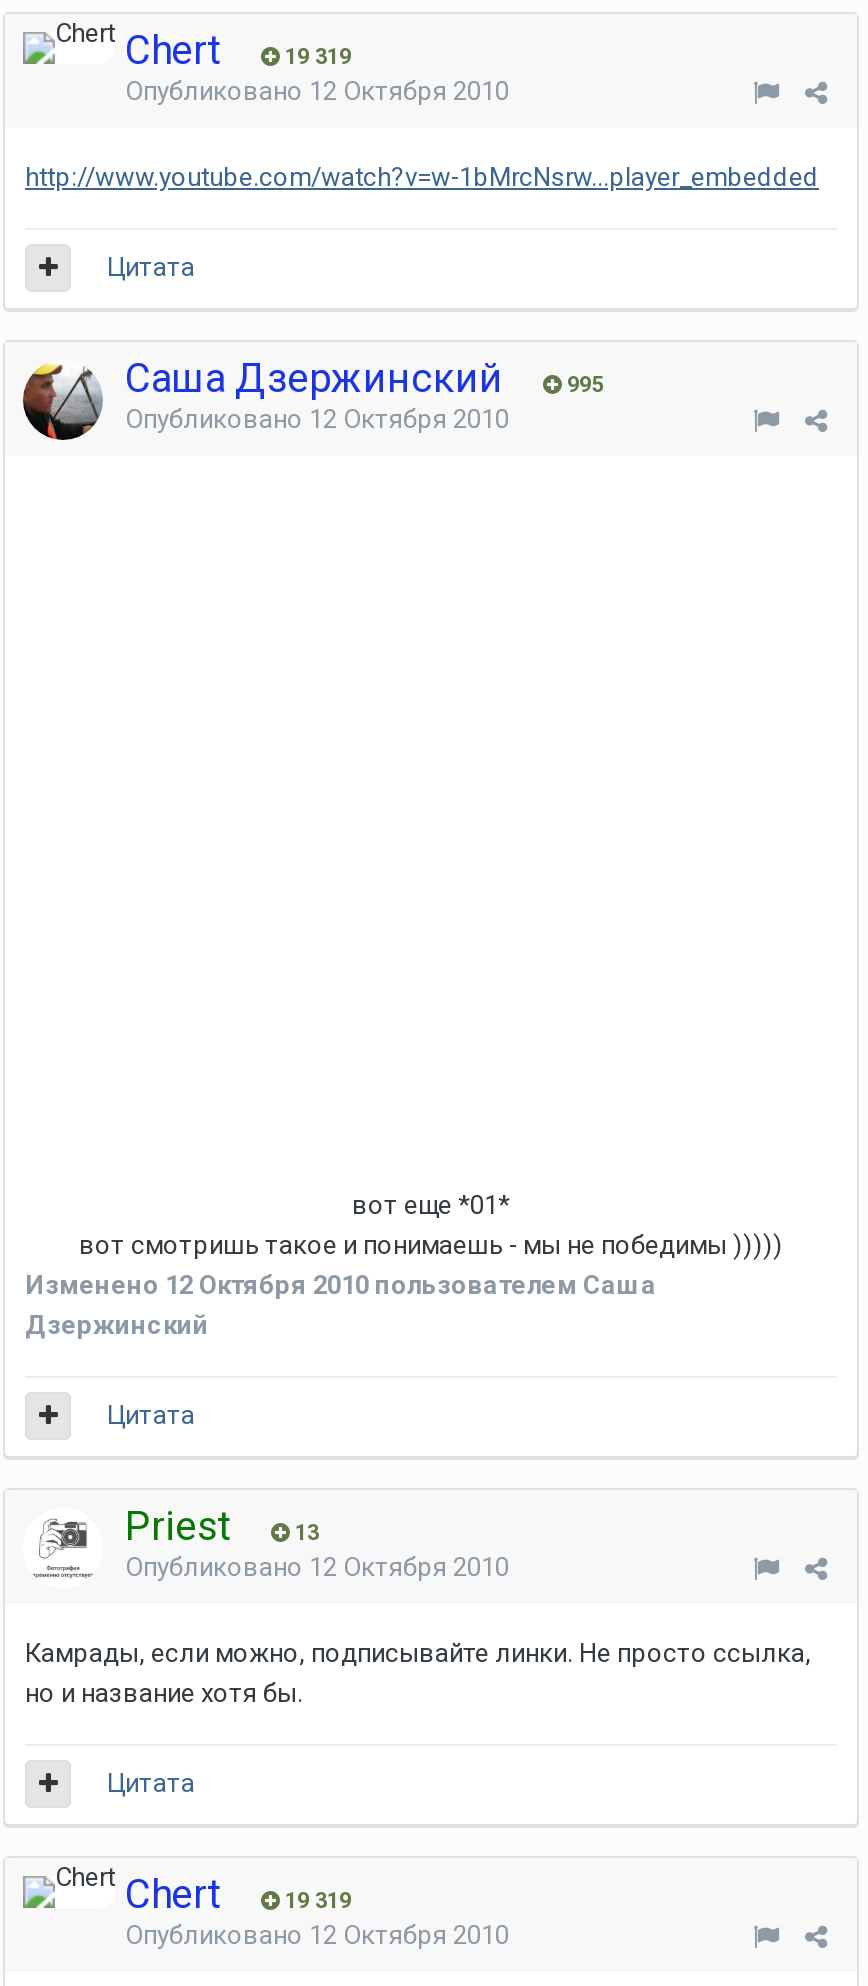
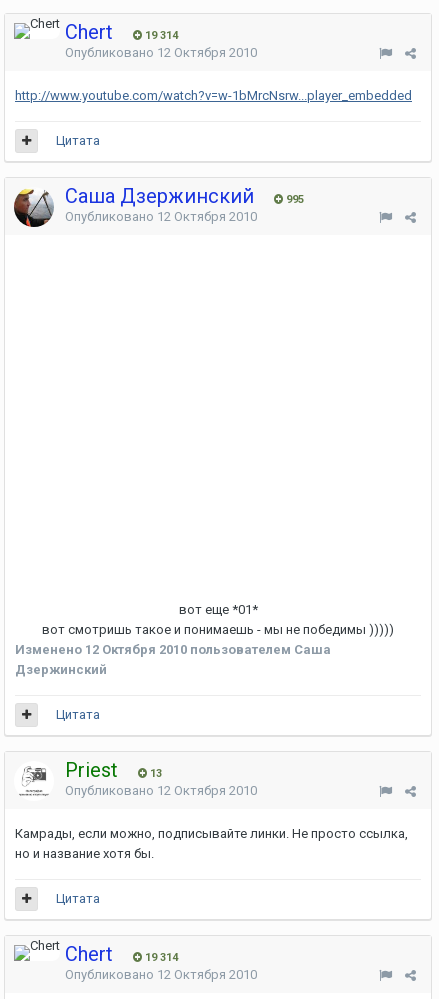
- 19 319
+ 19 314

- 19 319
+ 19 314
